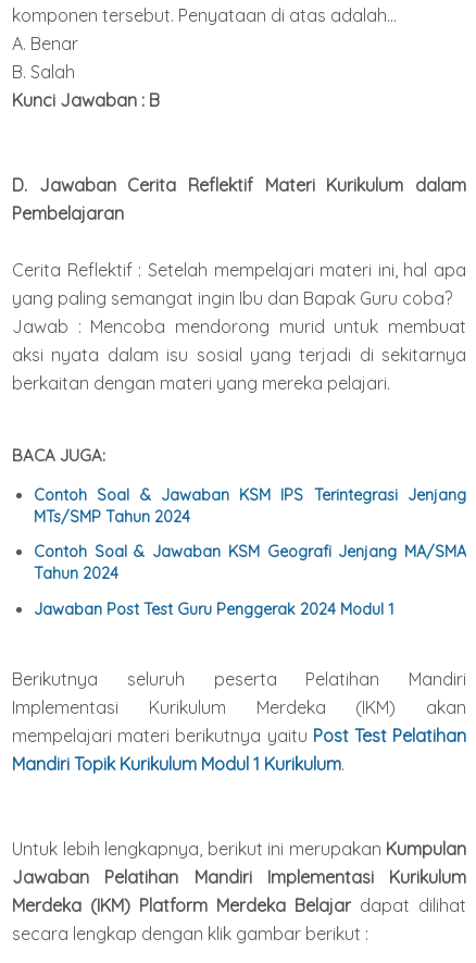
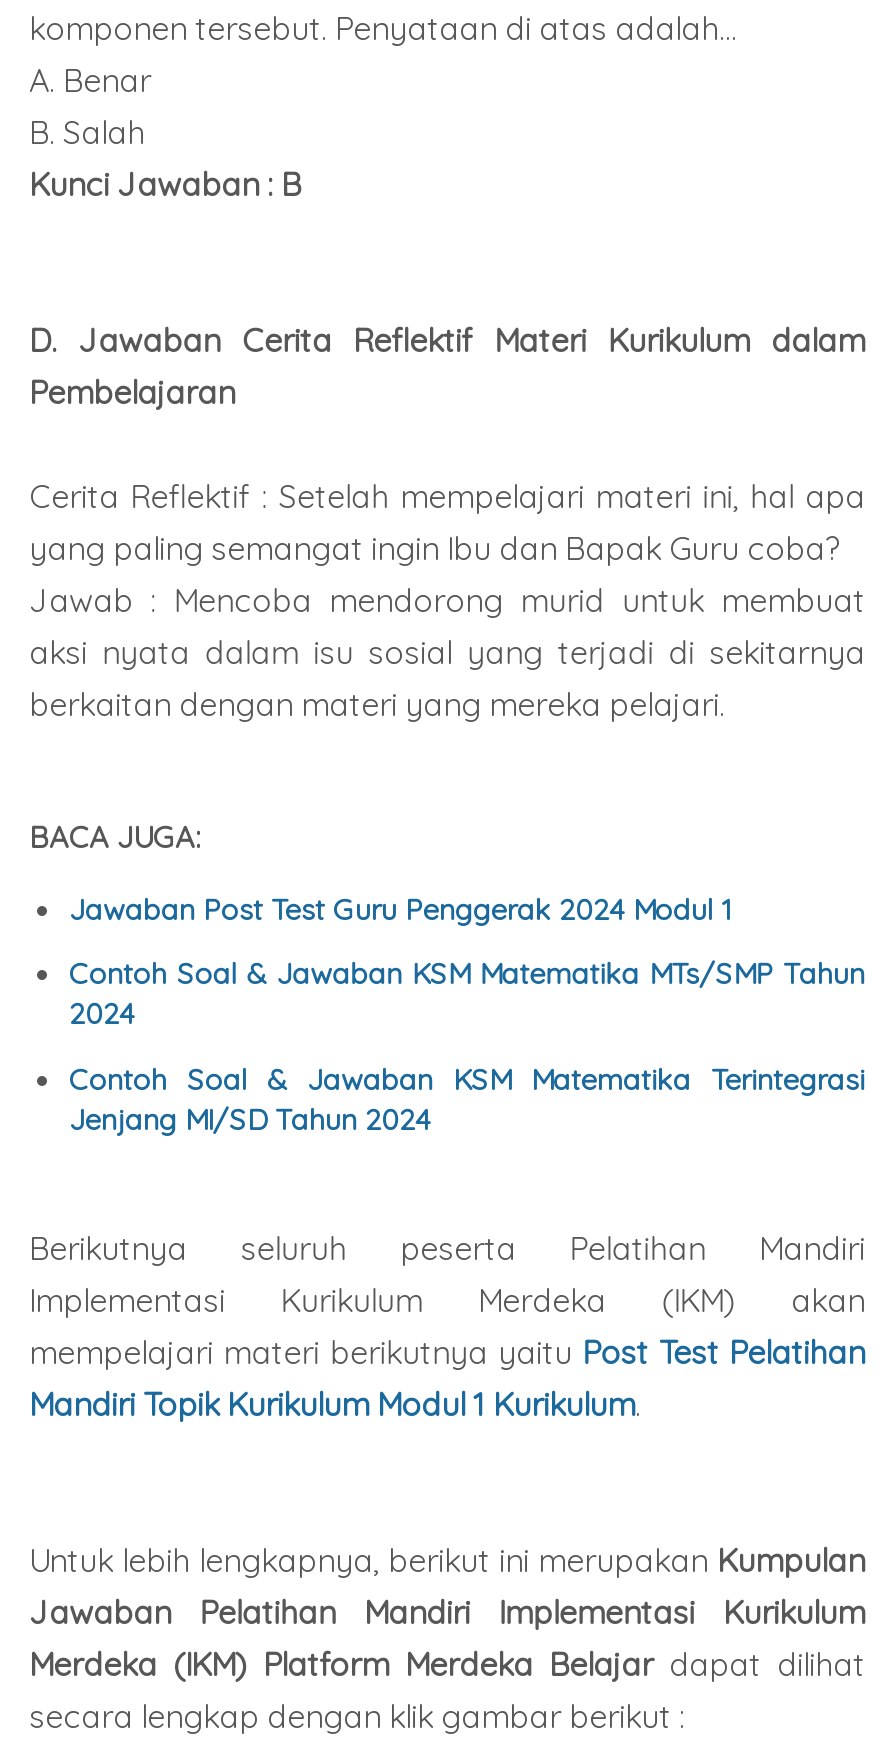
- Contoh Soal & Jawaban KSM IPS Terintegrasi Jenjang
- MTs/SMP Tahun 2024
- Contoh Soal & Jawaban KSM Geografi Jenjang MA/SMA
- Tahun 2024

moved up: Jawaban Post Test Guru Penggerak 2024 Modul 1

+ Contoh Soal & Jawaban KSM Matematika MTs/SMP Tahun
+ 2024
+ Contoh Soal & Jawaban KSM Matematika Terintegrasi
+ Jenjang MI/SD Tahun 2024
